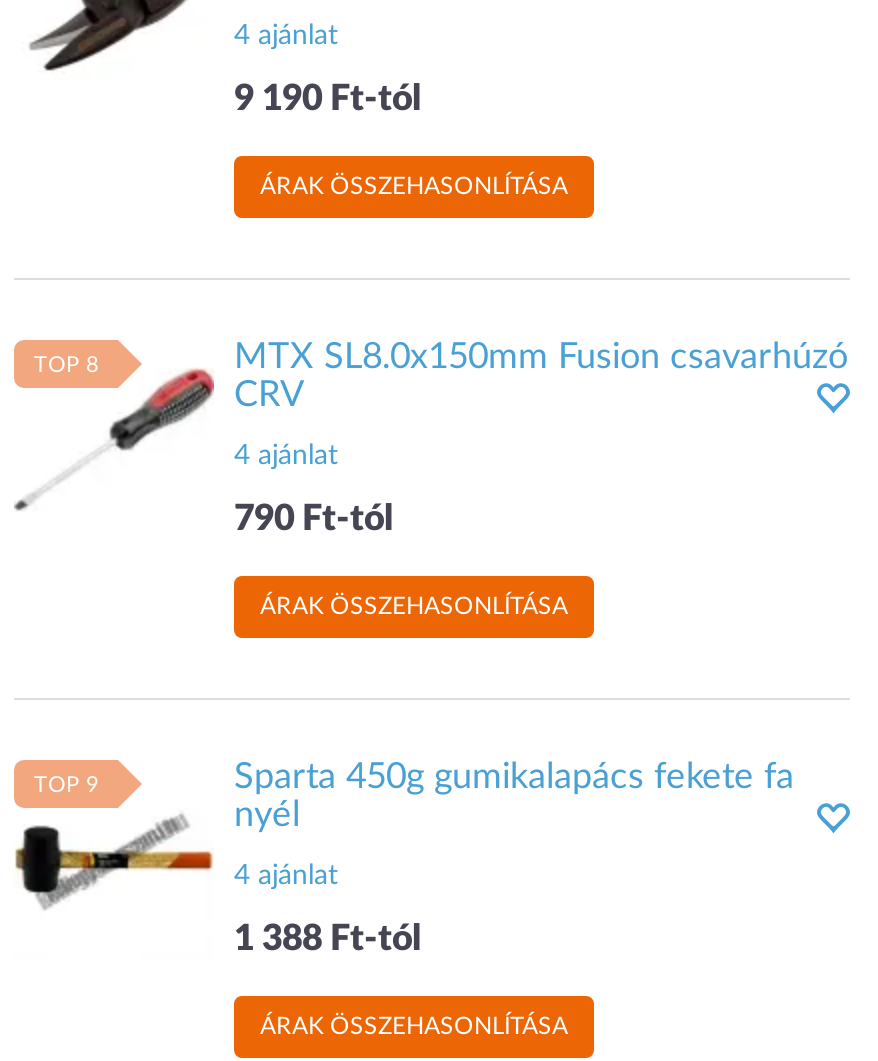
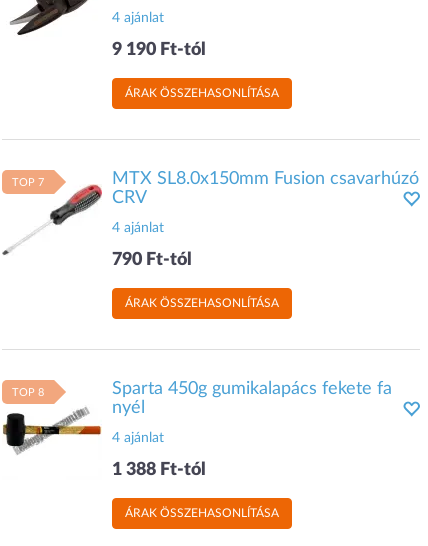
- TOP 8
+ TOP 7

- TOP 9
+ TOP 8
